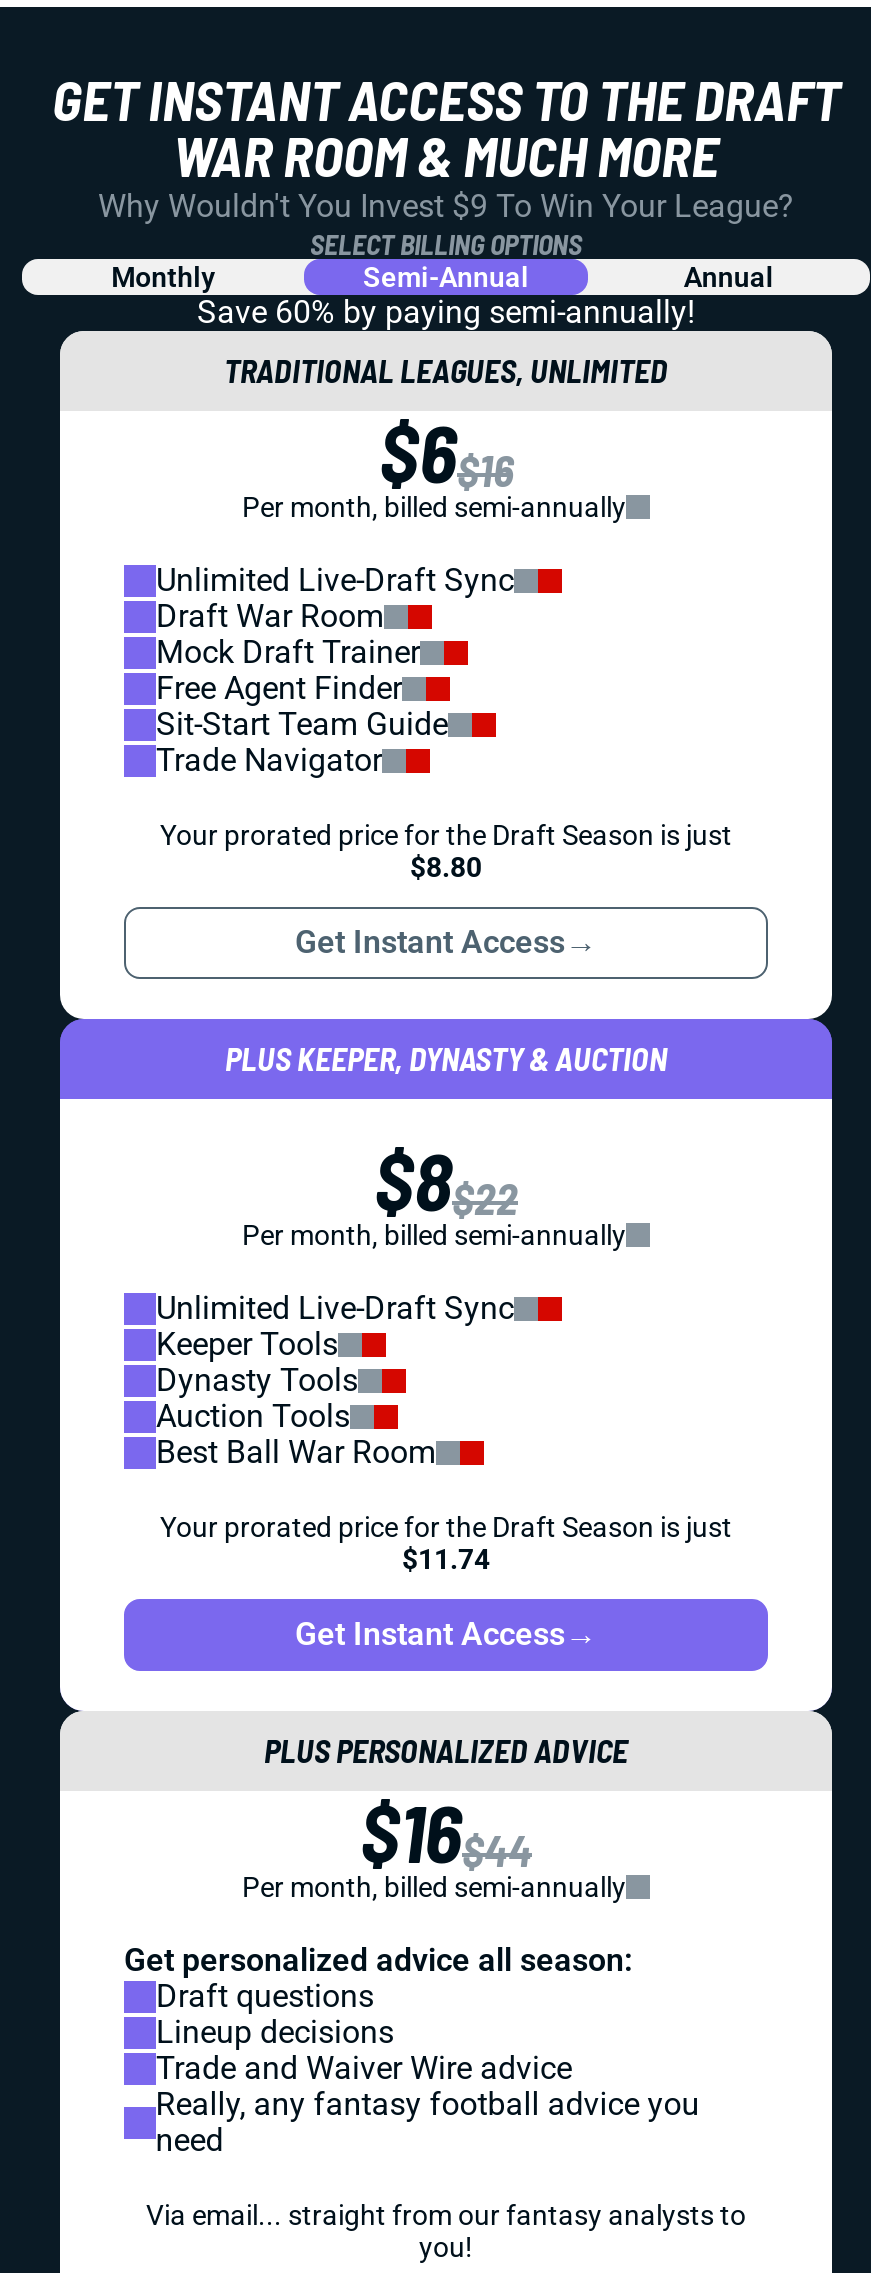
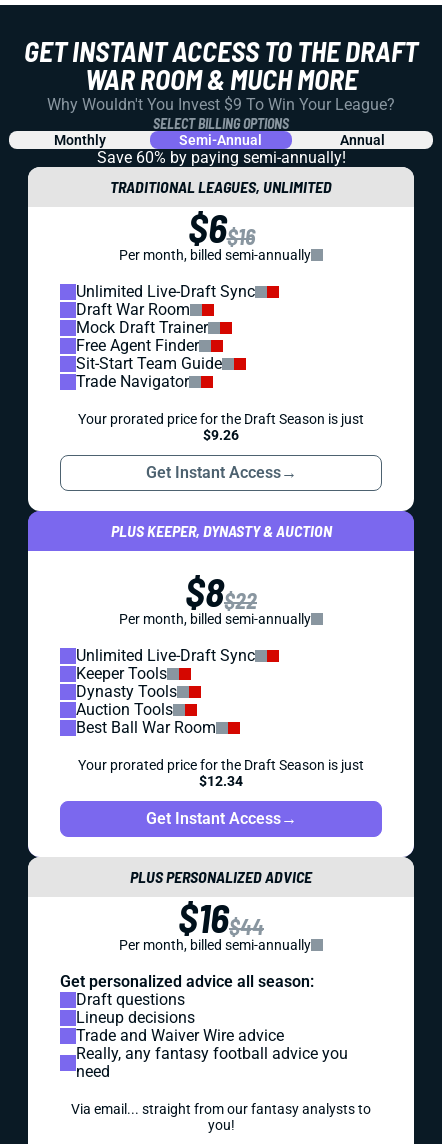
- $8.80
+ $9.26

- $11.74
+ $12.34
